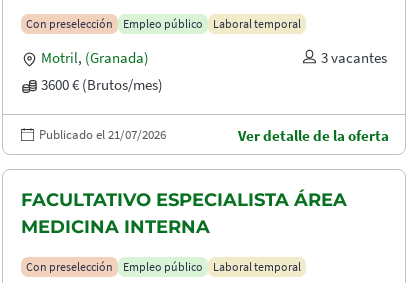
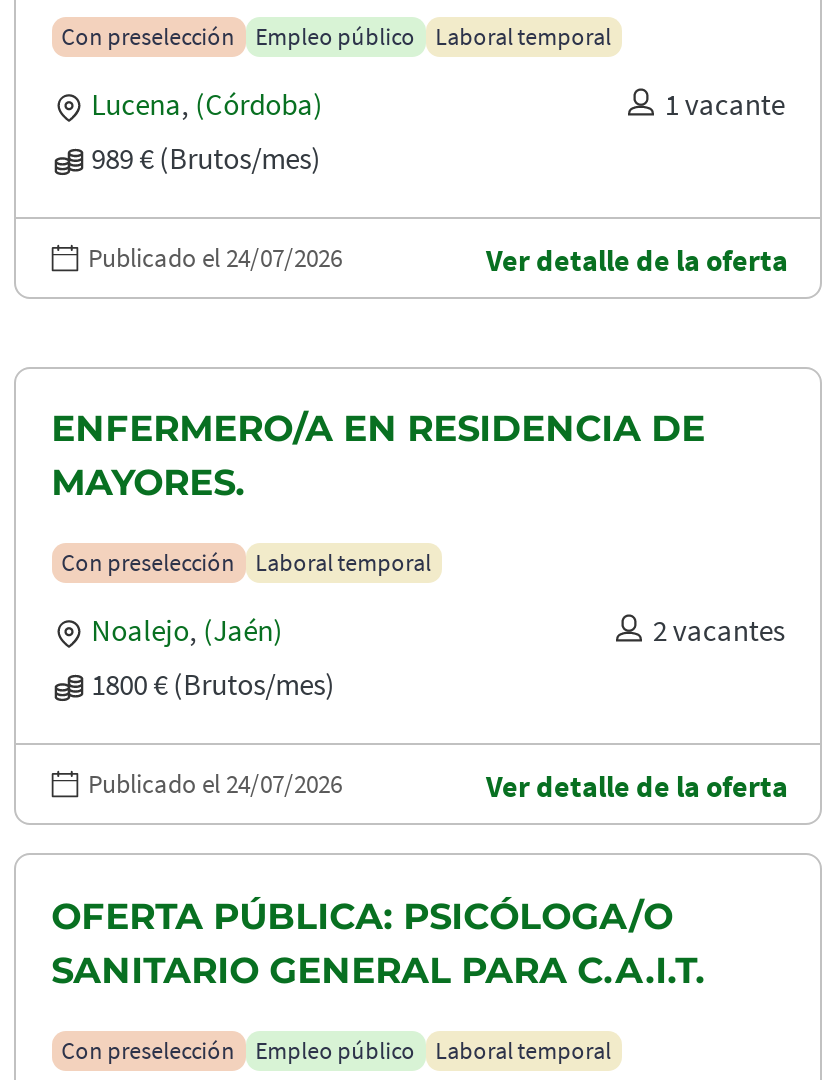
- Motril, (Granada)
- 3 vacantes
- 3600 € (Brutos/mes)
+ Lucena, (Córdoba)
+ 1 vacante
+ 989 € (Brutos/mes)

- Publicado el 21/07/2026
+ Publicado el 24/07/2026

- FACULTATIVO ESPECIALISTA ÁREA
- MEDICINA INTERNA
+ ENFERMERO/A EN RESIDENCIA DE
+ MAYORES.
+ Con preselección
+ Laboral temporal
+ Noalejo, (Jaén)
+ 2 vacantes
+ 1800 € (Brutos/mes)
+ Publicado el 24/07/2026
+ Ver detalle de la oferta
+ OFERTA PÚBLICA: PSICÓLOGA/O
+ SANITARIO GENERAL PARA C.A.I.T.
